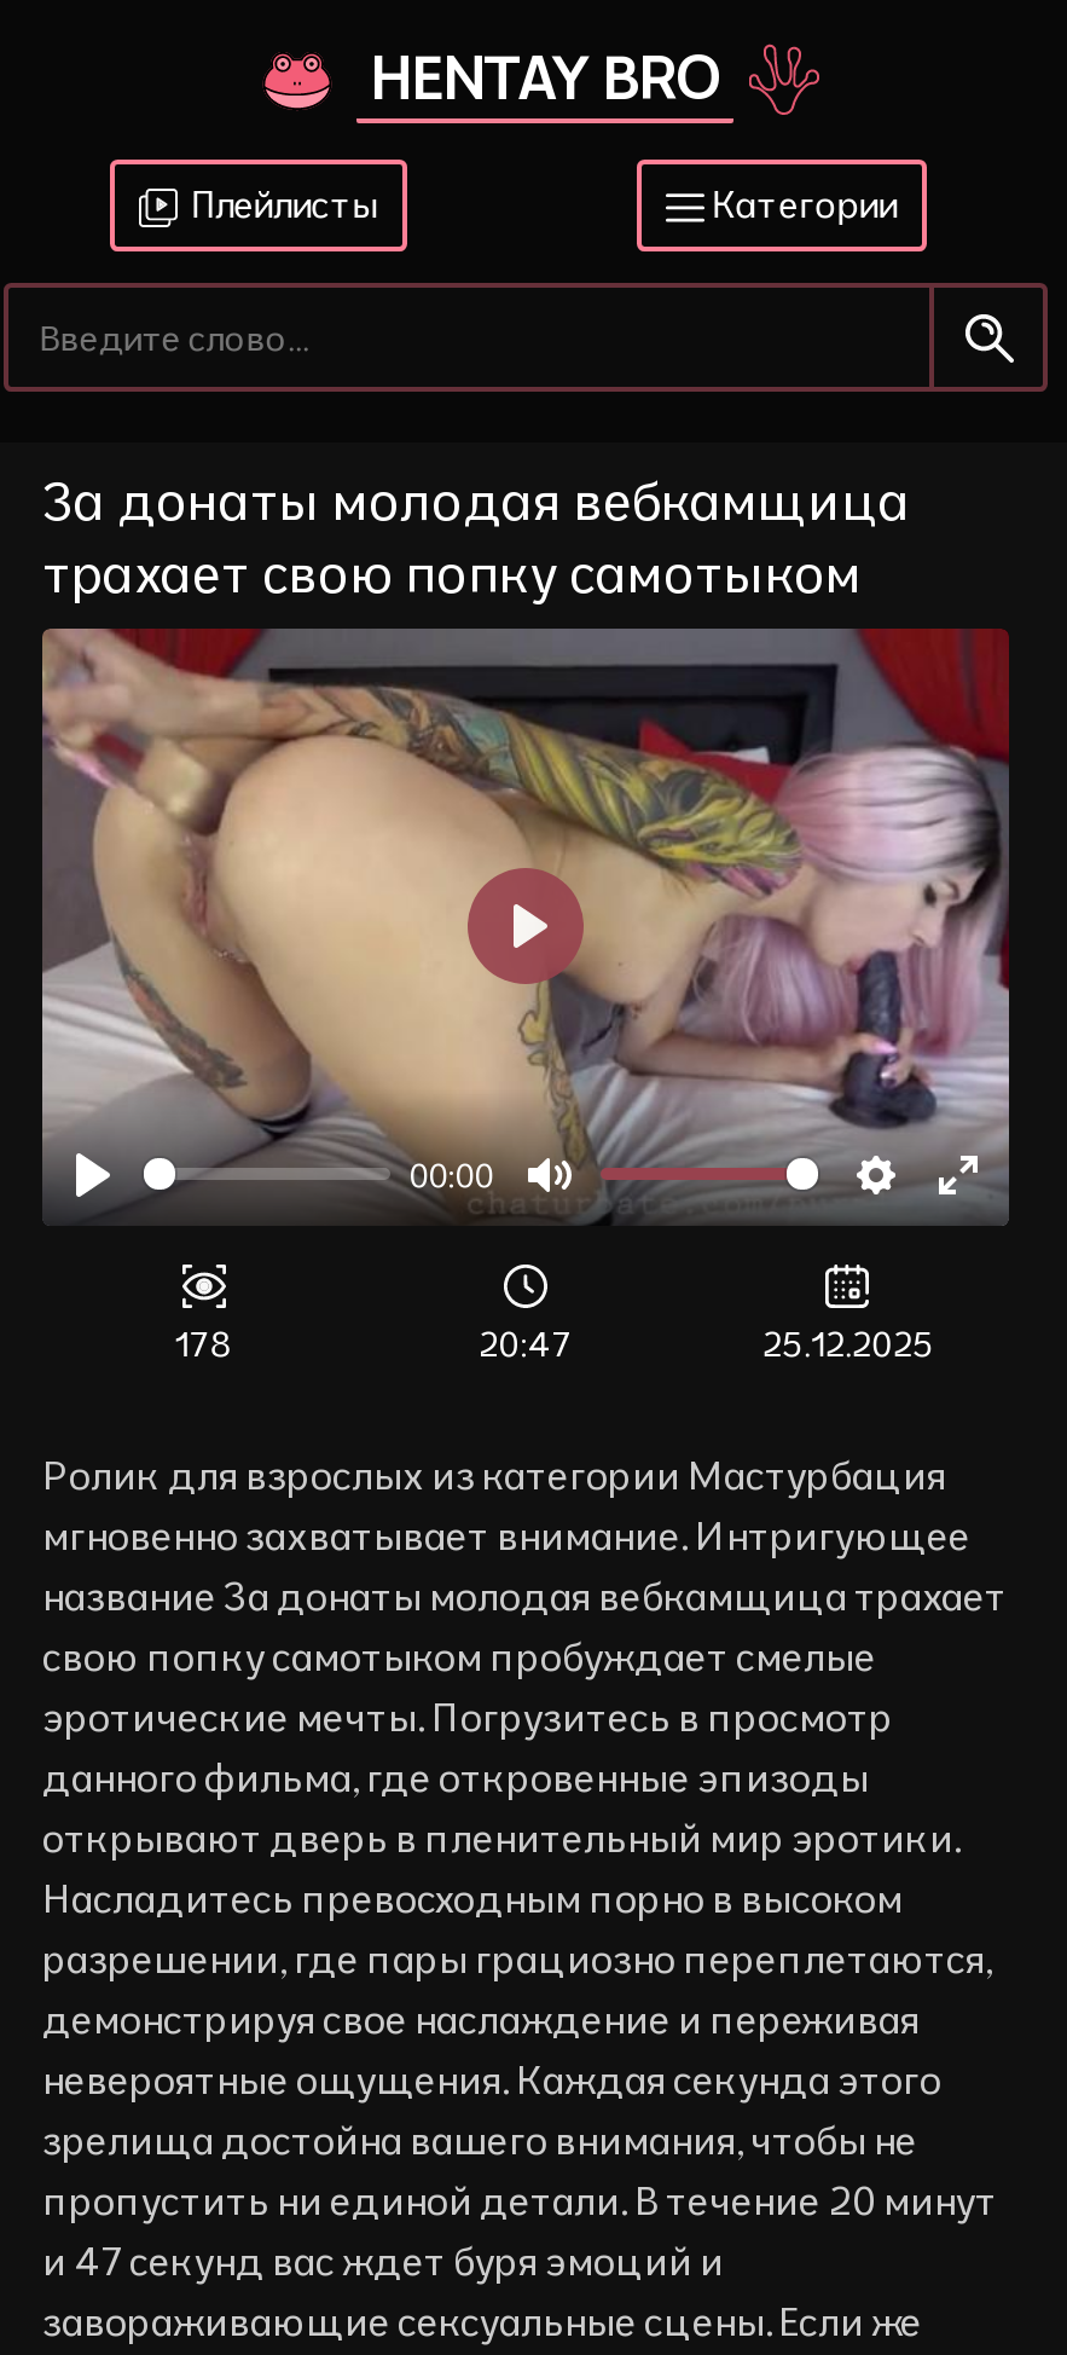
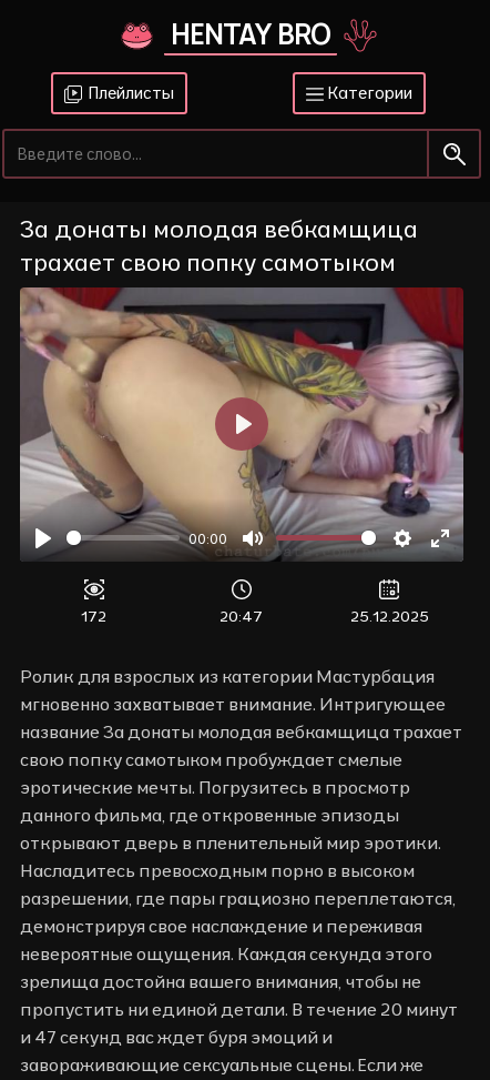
- 178
+ 172
